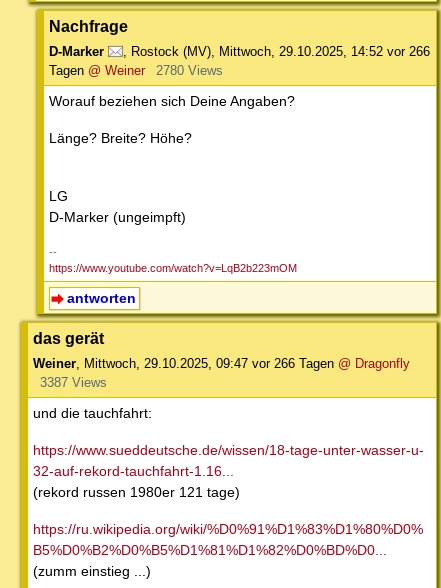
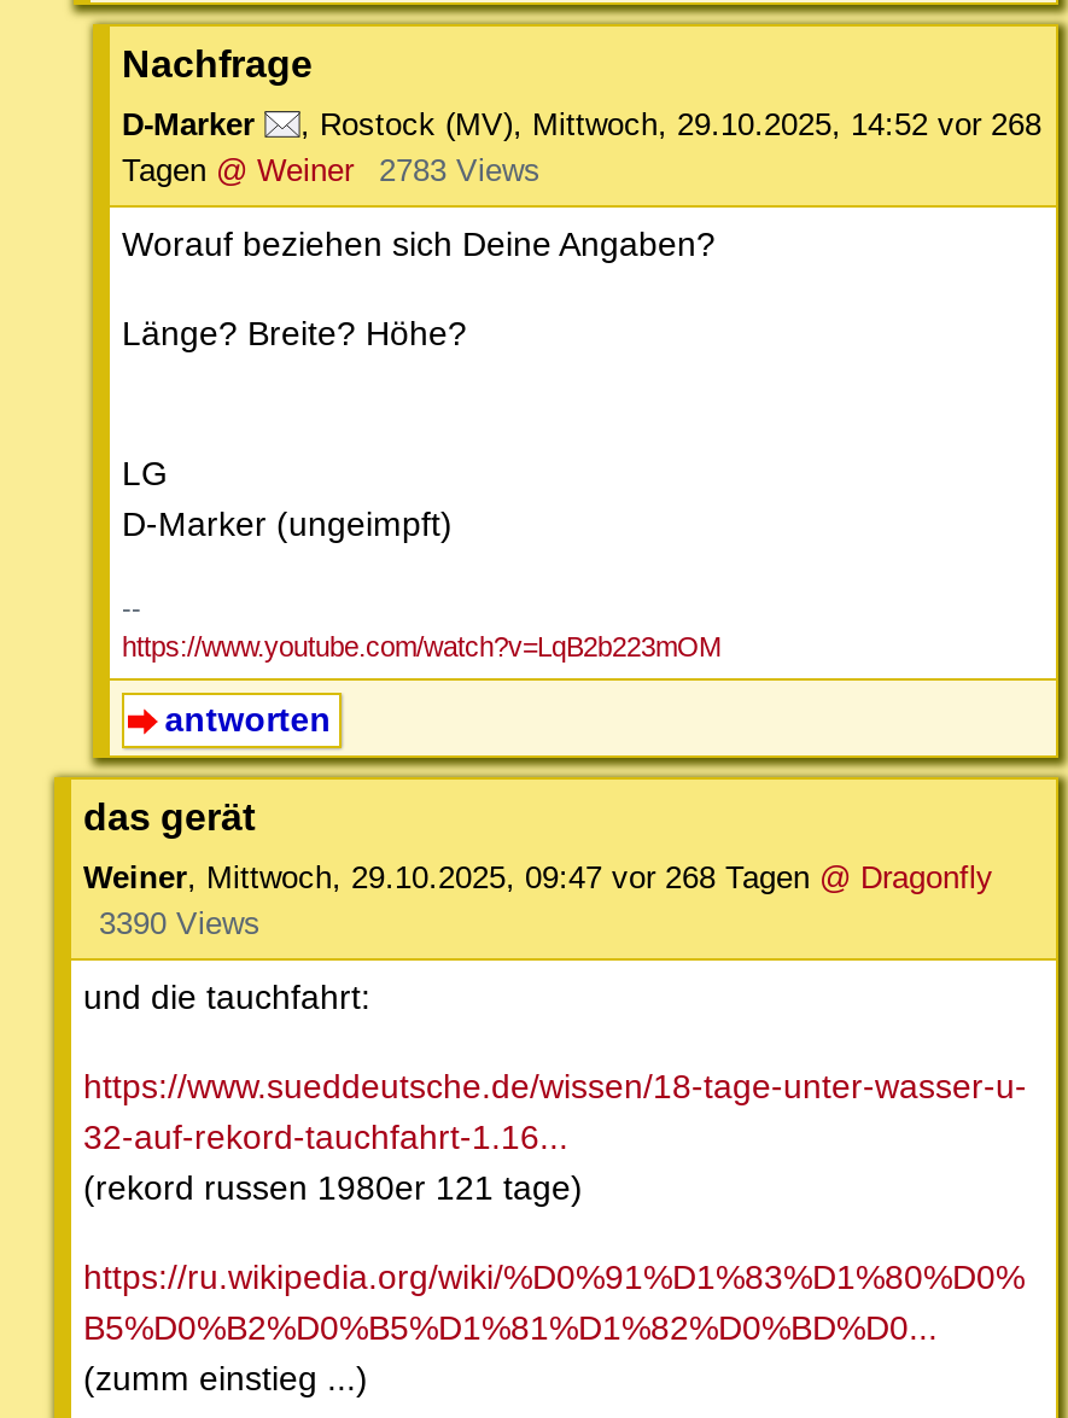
- , Rostock (MV), Mittwoch, 29.10.2025, 14:52 vor 266
+ , Rostock (MV), Mittwoch, 29.10.2025, 14:52 vor 268

- Tagen @ Weiner 2780 Views
+ Tagen @ Weiner 2783 Views

- Weiner, Mittwoch, 29.10.2025, 09:47 vor 266 Tagen @ Dragonfly
+ Weiner, Mittwoch, 29.10.2025, 09:47 vor 268 Tagen @ Dragonfly

- 3387 Views
+ 3390 Views
